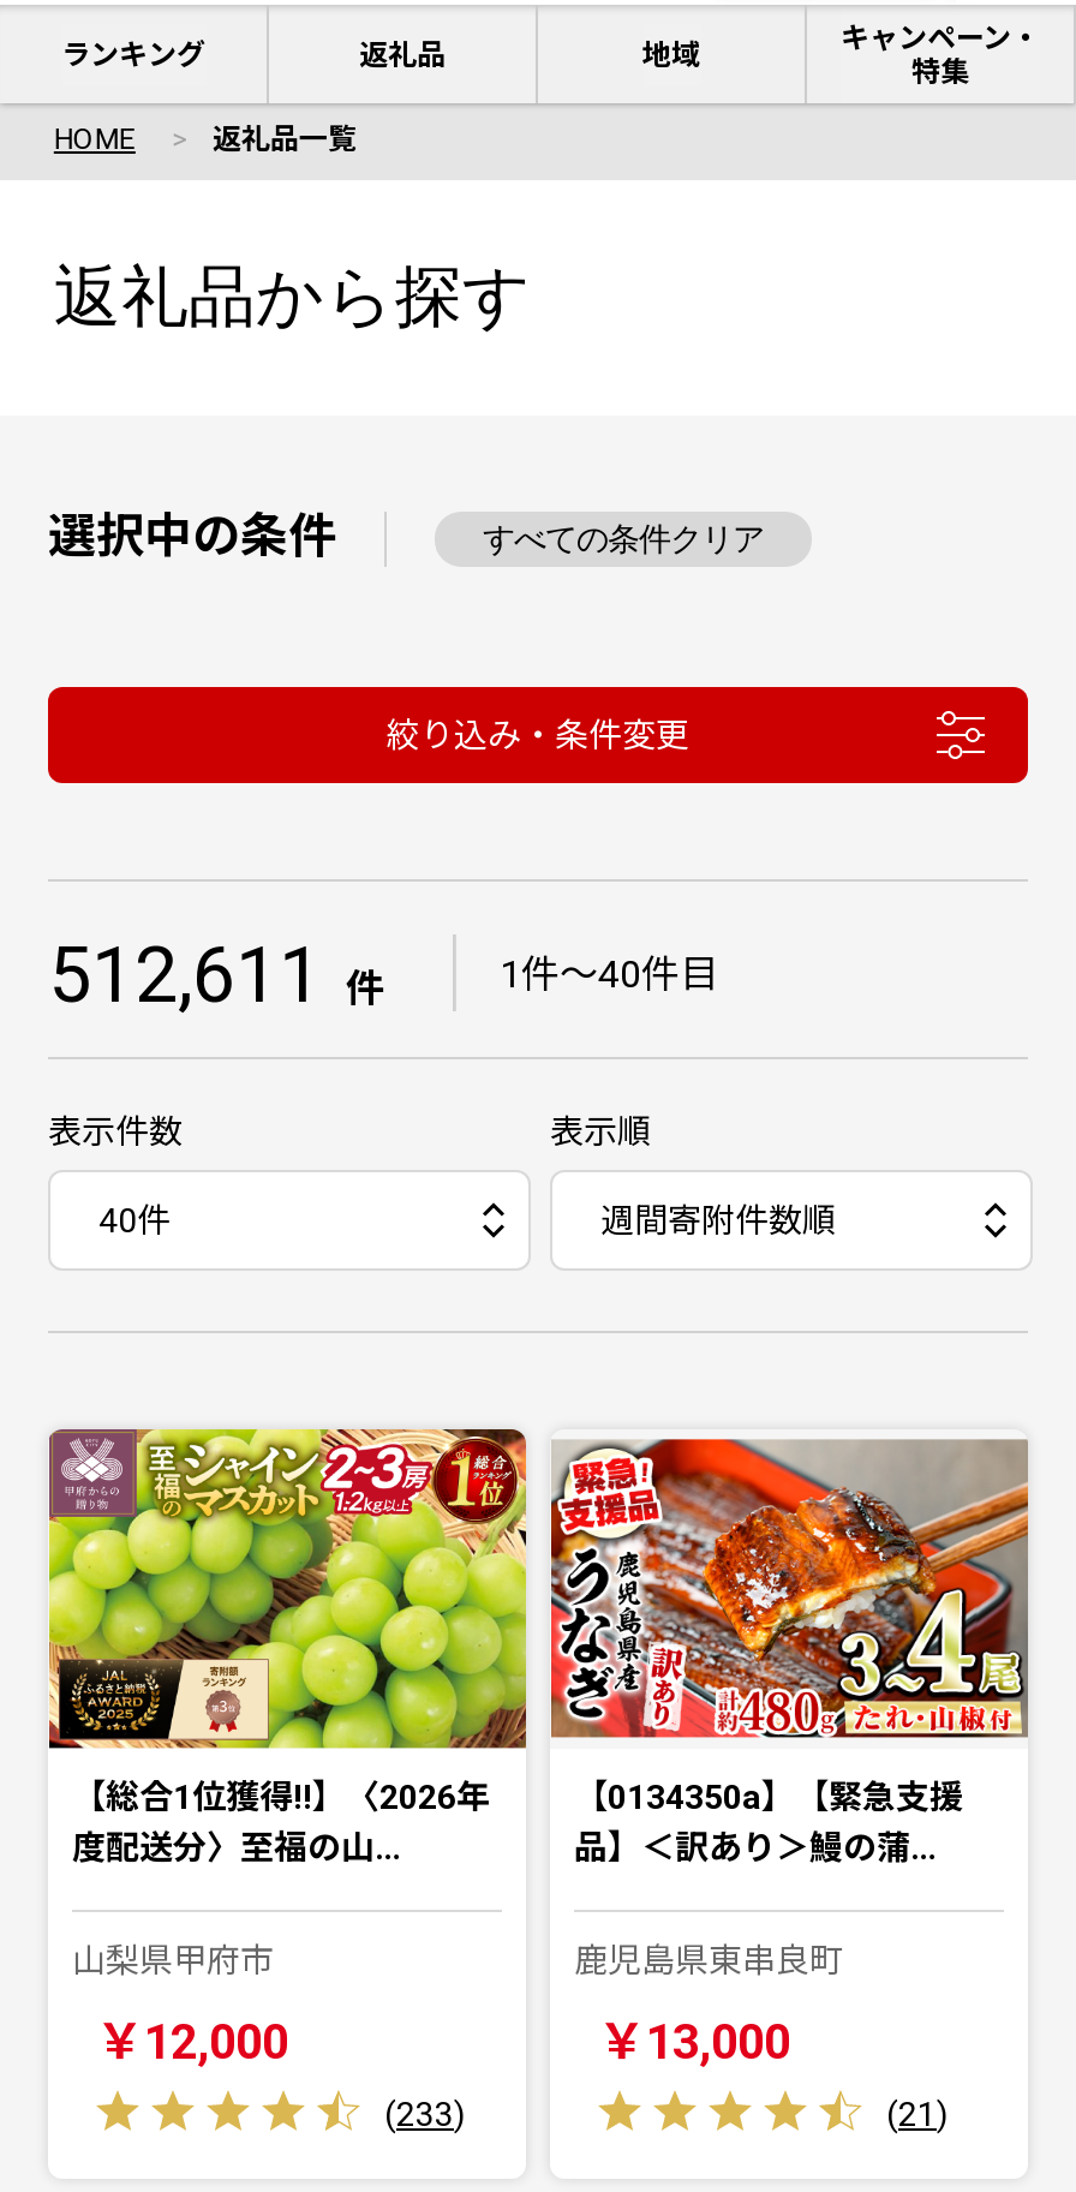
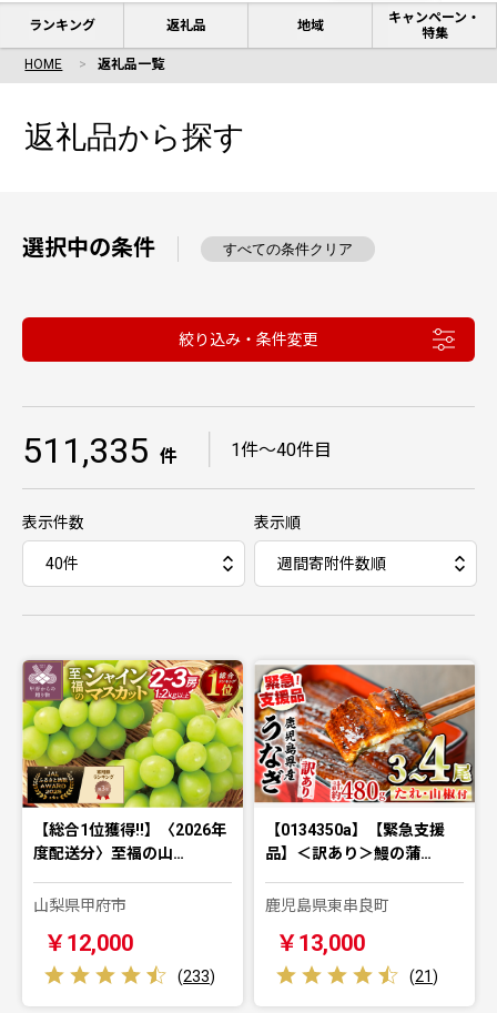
- 512,611 件 ｜ 1件〜40件目
+ 511,335 件 ｜ 1件〜40件目
